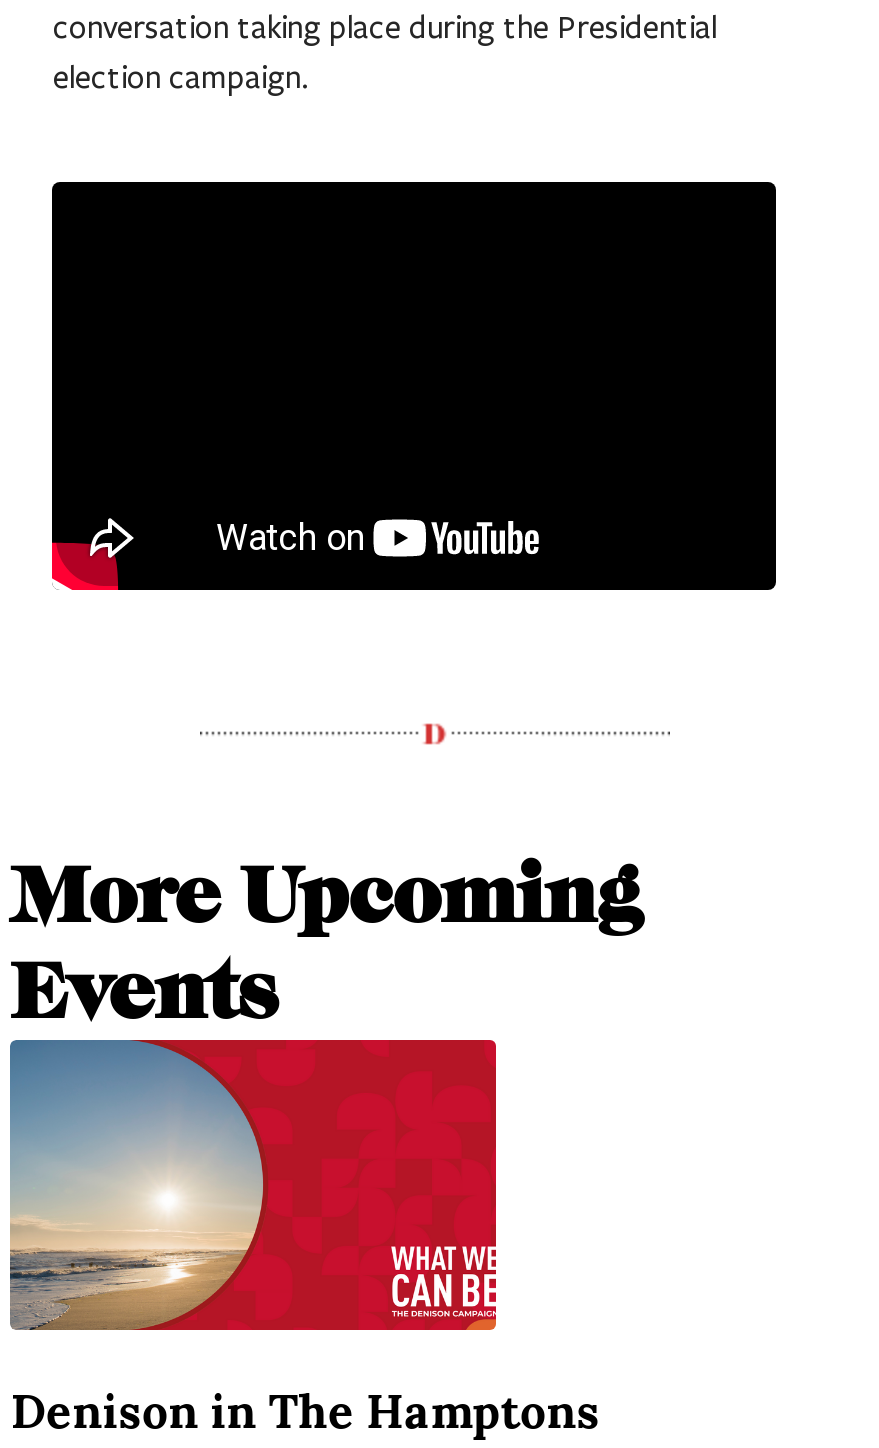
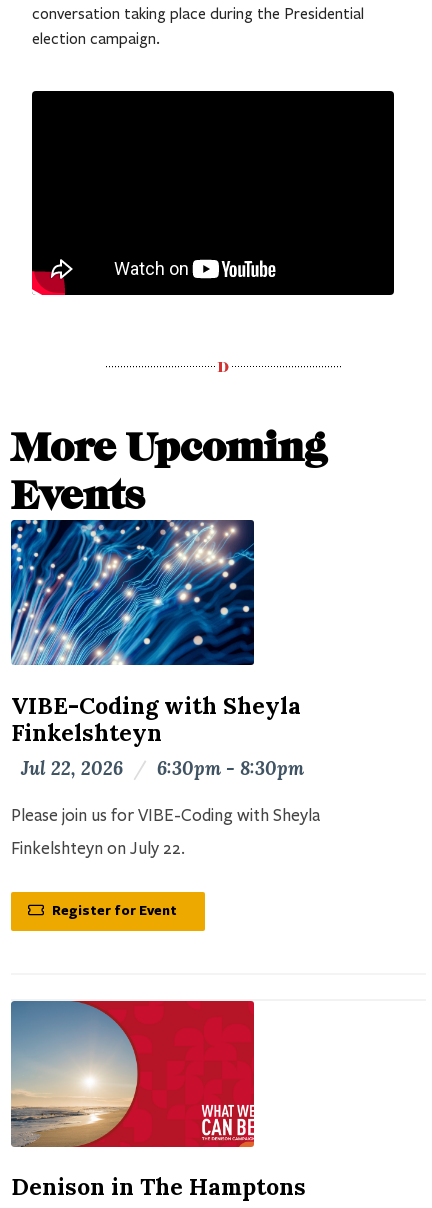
+ [image]
+ VIBE-Coding with Sheyla
+ Finkelshteyn
+ Jul 22, 2026 / 6:30pm - 8:30pm
+ Please join us for VIBE-Coding with Sheyla
+ Finkelshteyn on July 22.
+ Register for Event
